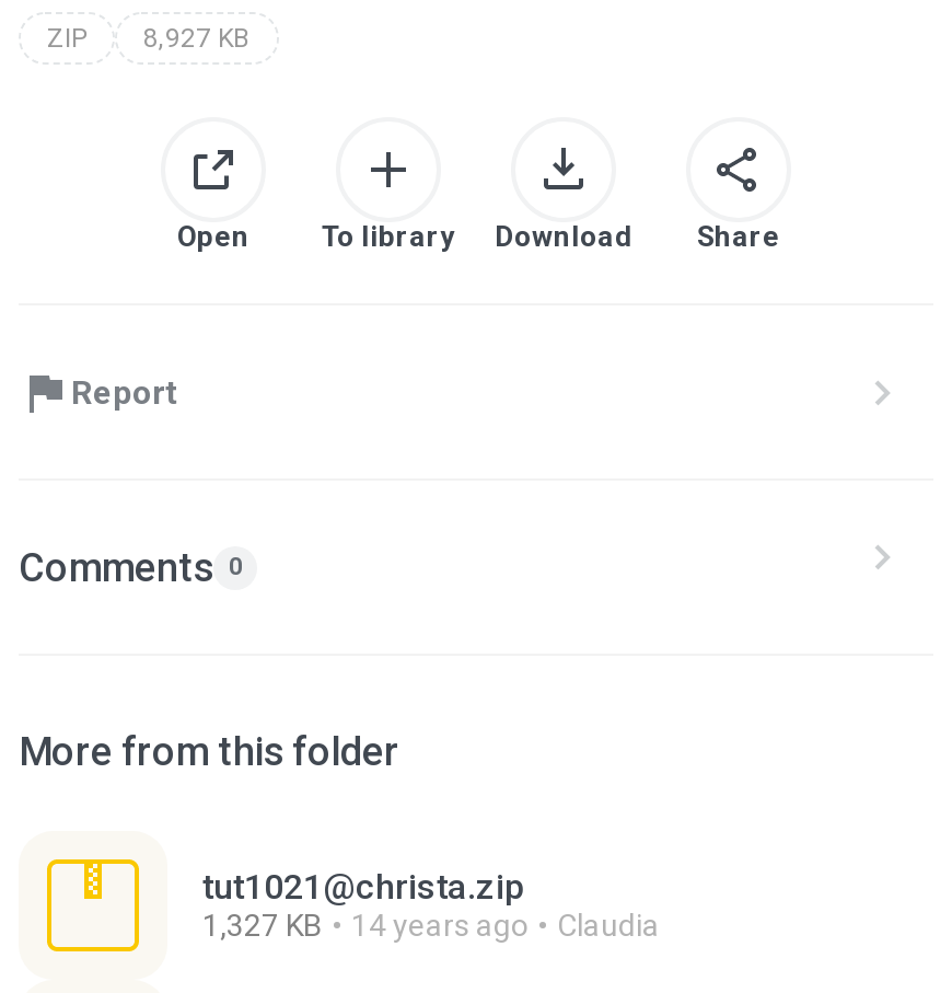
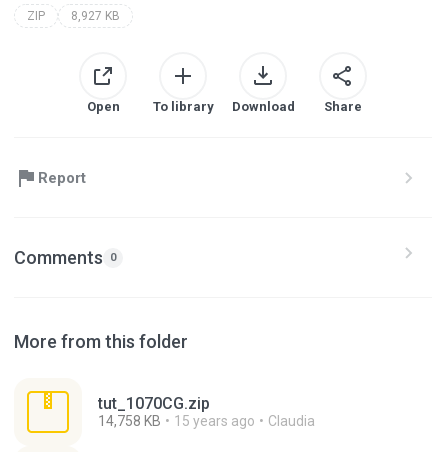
- tut1021@christa.zip
- 1,327 KB
- 14 years ago
+ tut_1070CG.zip
+ 14,758 KB
+ 15 years ago
